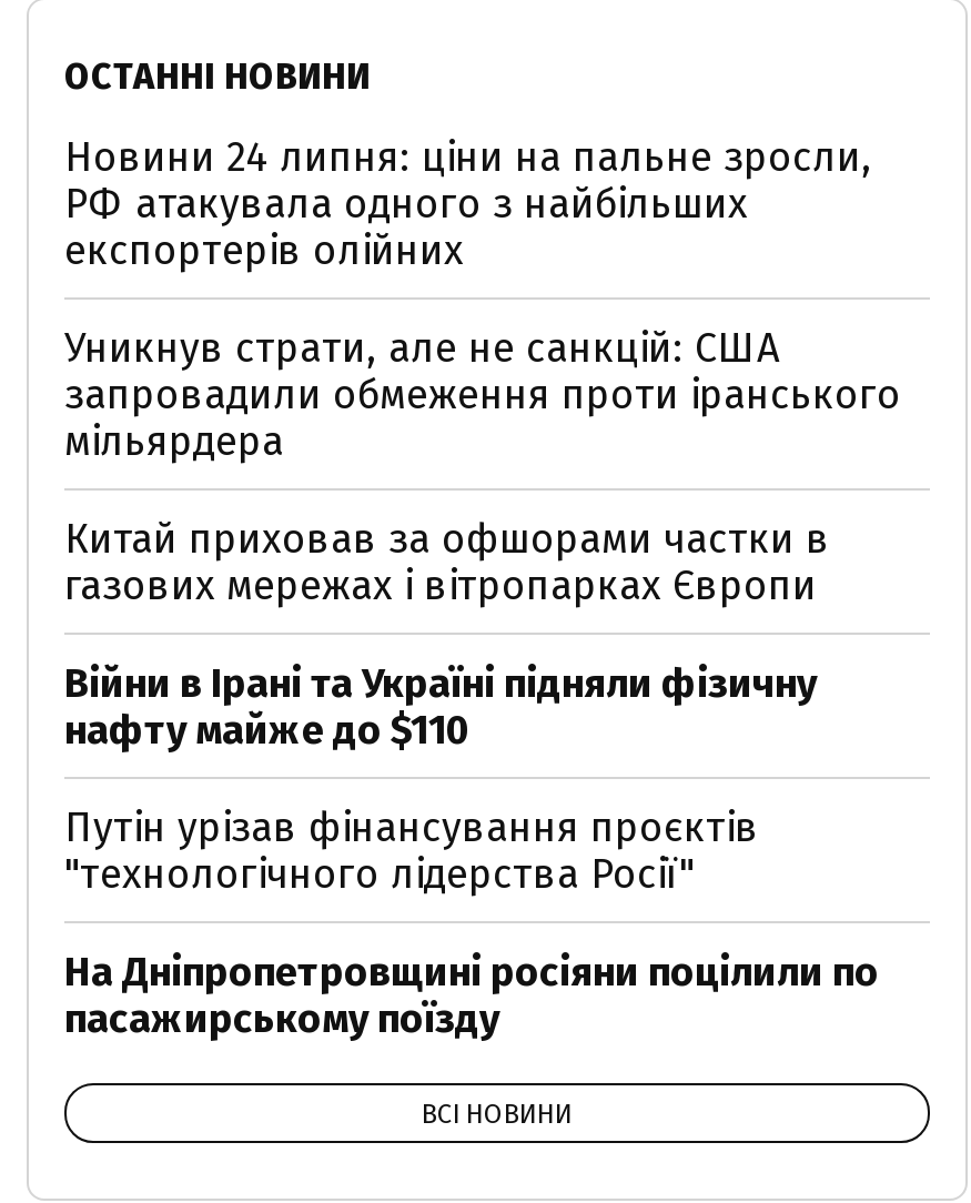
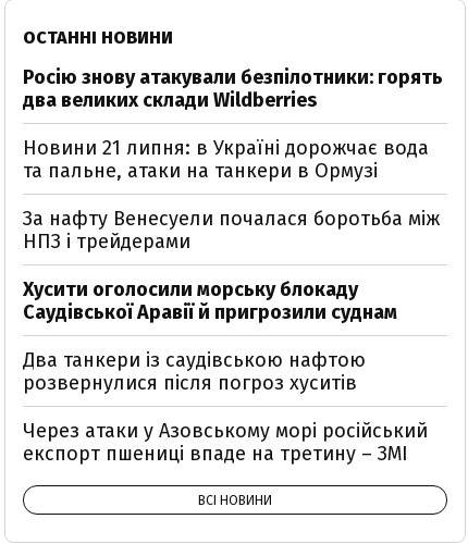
- Новини 24 липня: ціни на пальне зросли,
- РФ атакувала одного з найбільших
- експортерів олійних
+ Росію знову атакували безпілотники: горять
+ два великих склади Wildberries

- Уникнув страти, але не санкцій: США
- запровадили обмеження проти іранського
- мільярдера
+ Новини 21 липня: в Україні дорожчає вода
+ та пальне, атаки на танкери в Ормузі

- Китай приховав за офшорами частки в
- газових мережах і вітропарках Європи
+ За нафту Венесуели почалася боротьба між
+ НПЗ і трейдерами

- Війни в Ірані та Україні підняли фізичну
- нафту майже до $110
+ Хусити оголосили морську блокаду
+ Саудівської Аравії й пригрозили суднам

- Путін урізав фінансування проєктів
- "технологічного лідерства Росії"
+ Два танкери із саудівською нафтою
+ розвернулися після погроз хуситів

- На Дніпропетровщині росіяни поцілили по
- пасажирському поїзду
+ Через атаки у Азовському морі російський
+ експорт пшениці впаде на третину – ЗМІ
